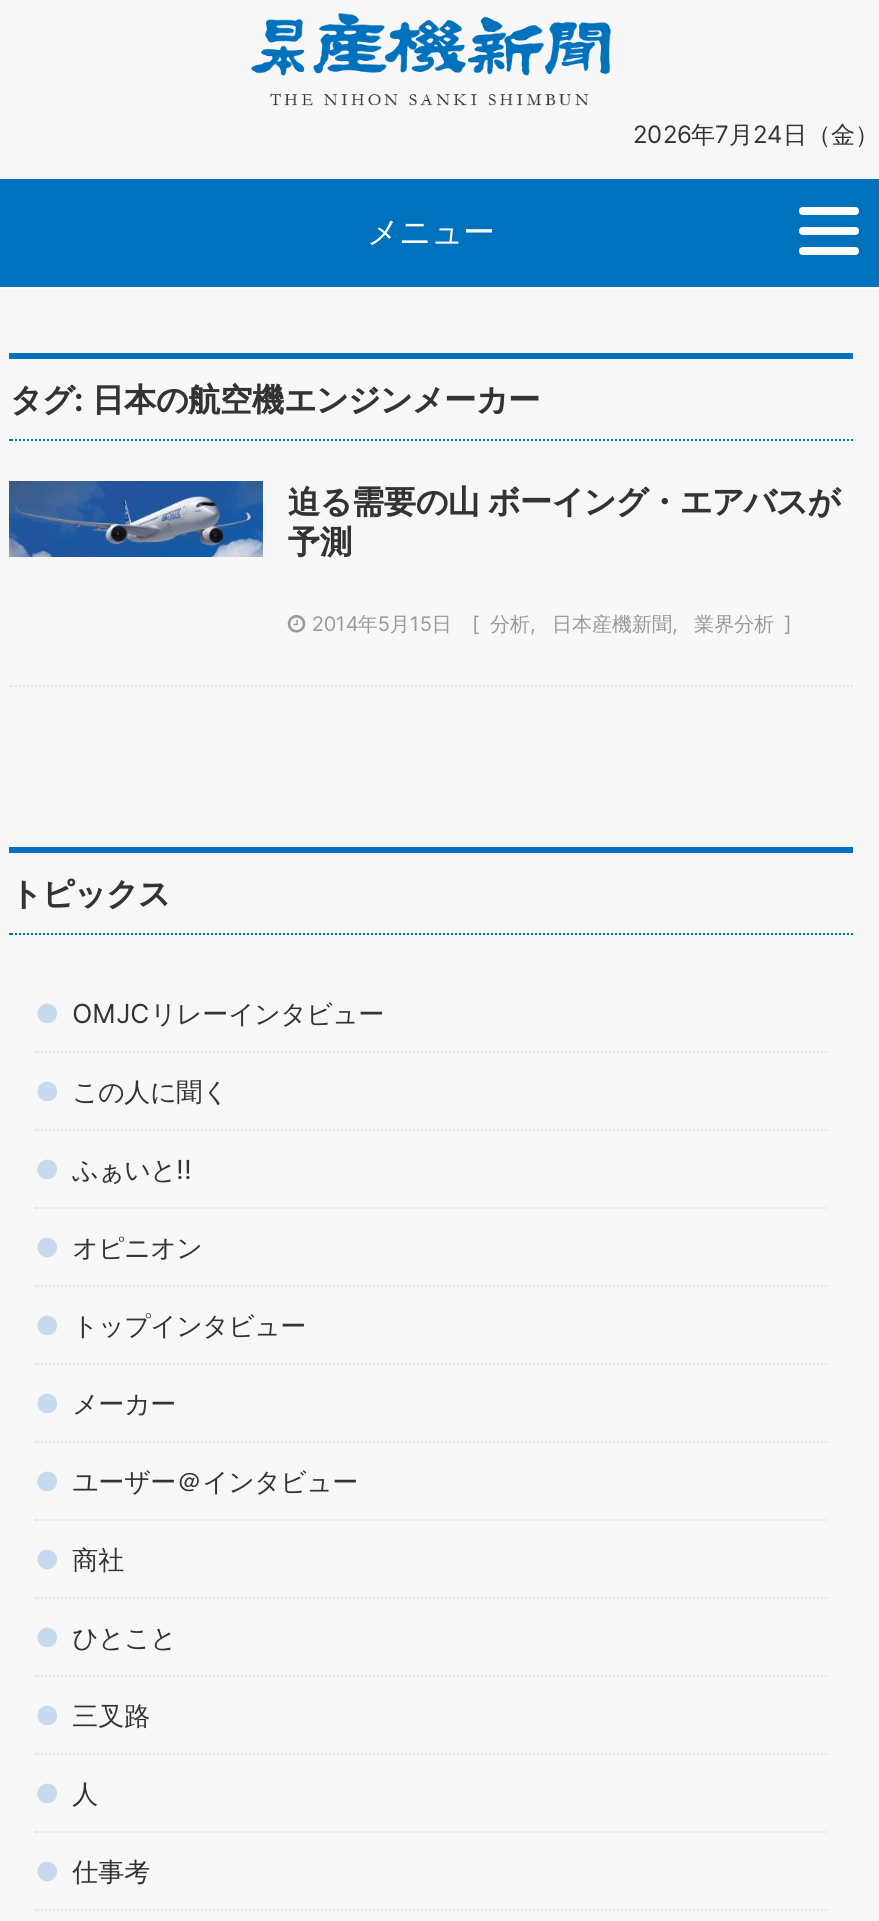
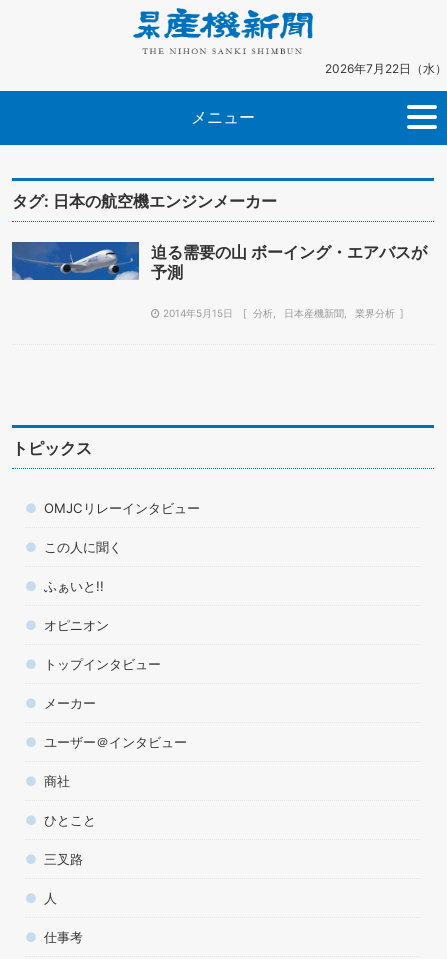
- 2026年7月24日（金）
+ 2026年7月22日（水）
